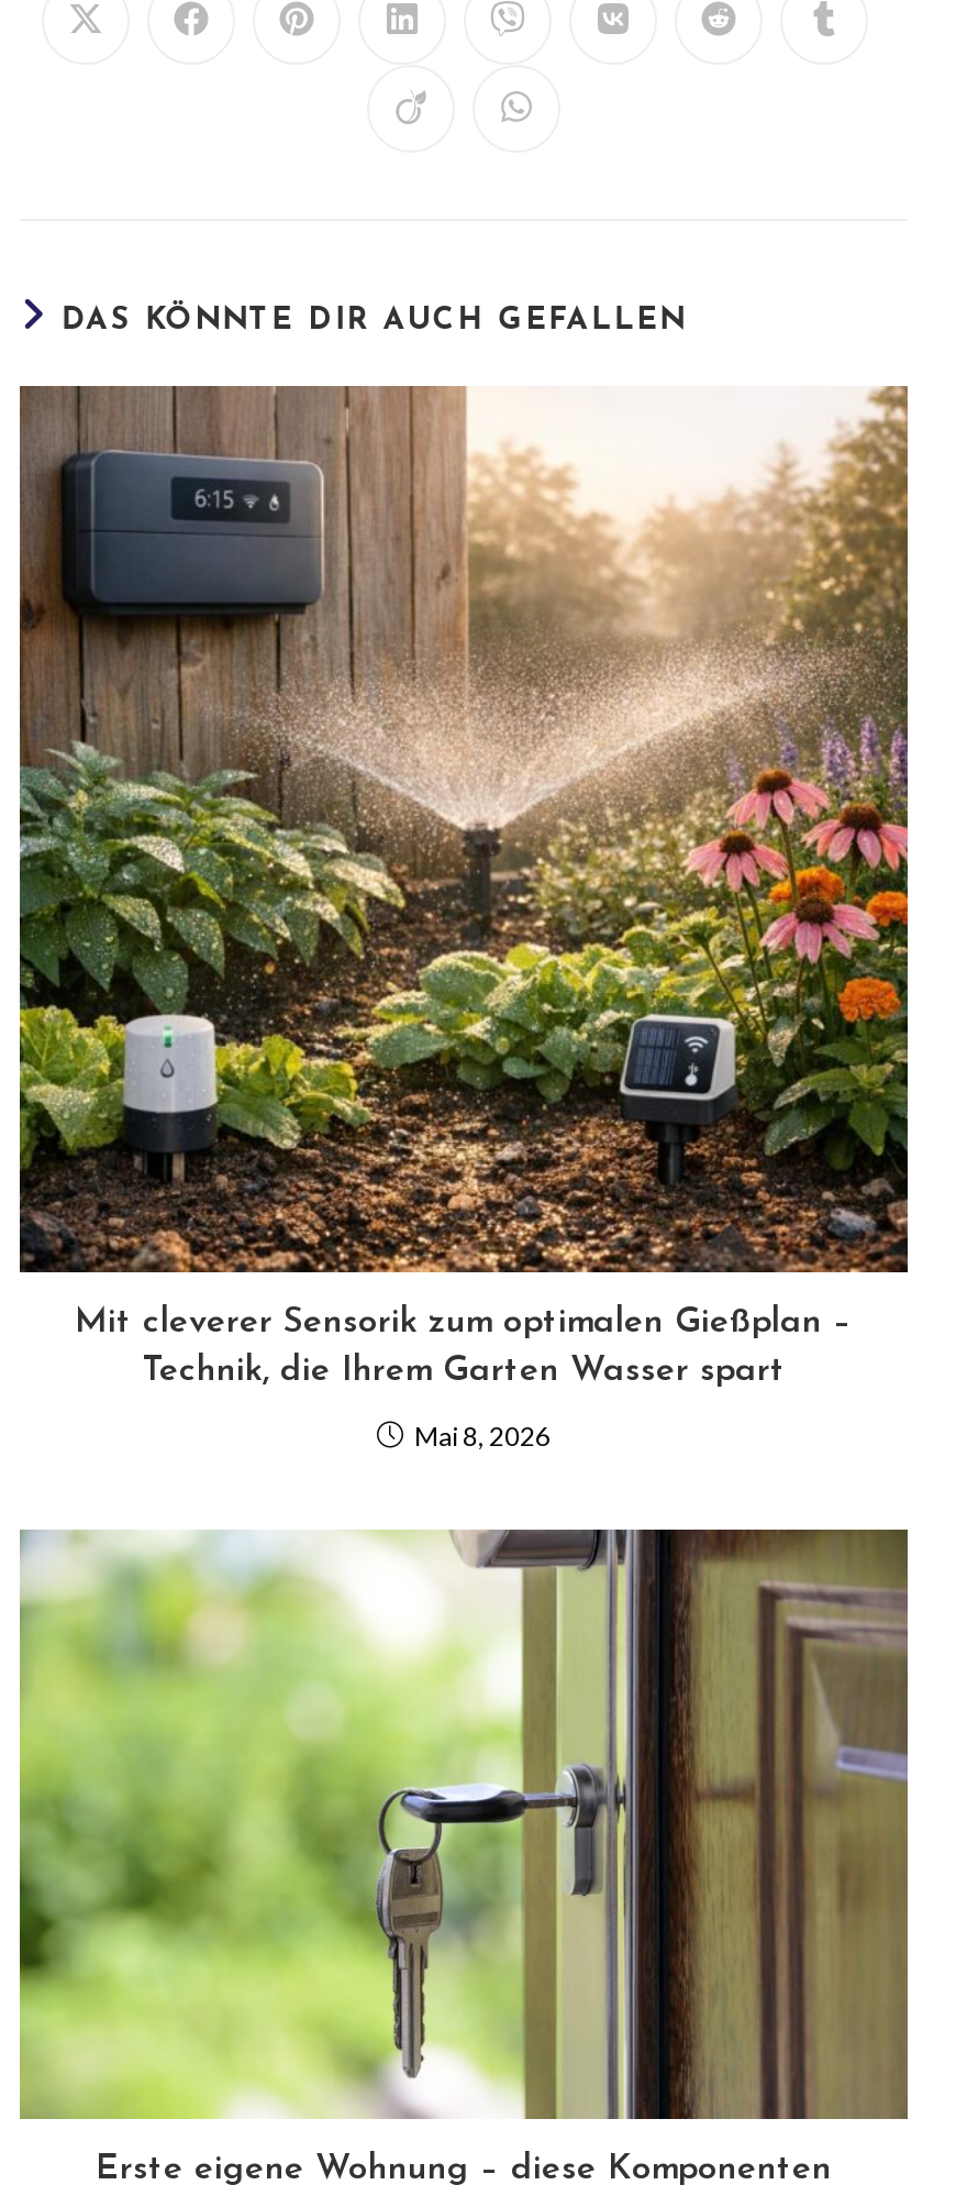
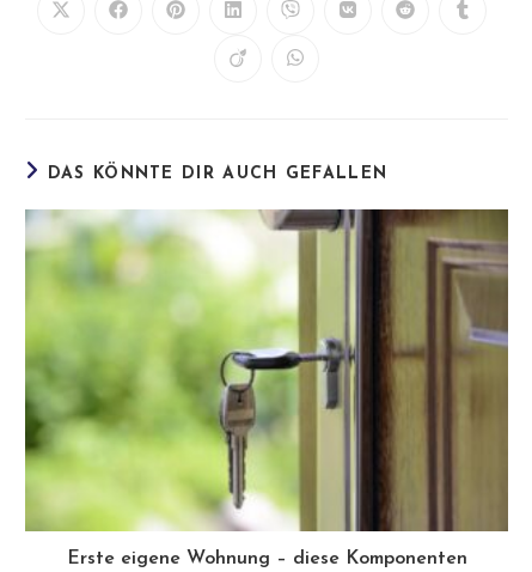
- [image]
- Mit cleverer Sensorik zum optimalen Gießplan –
- Technik, die Ihrem Garten Wasser spart
- Mai 8, 2026
